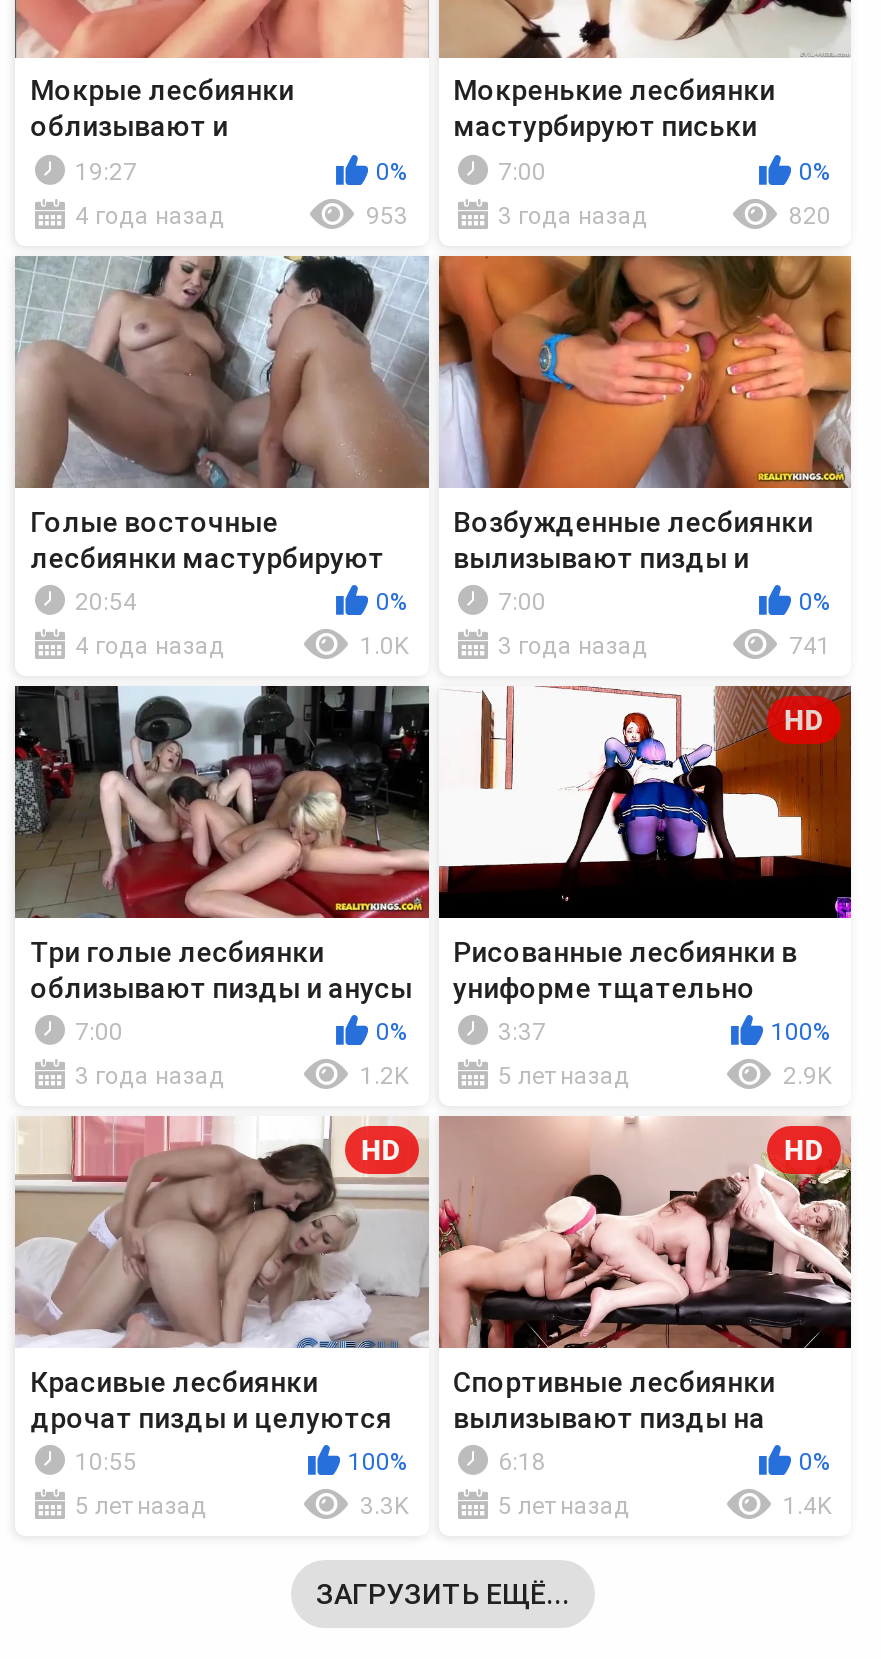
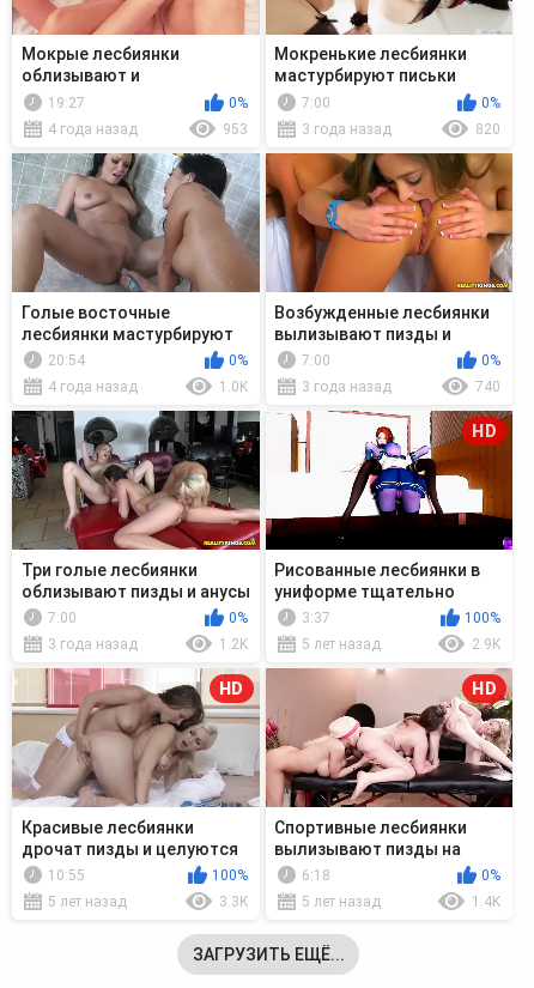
- 741
+ 740
